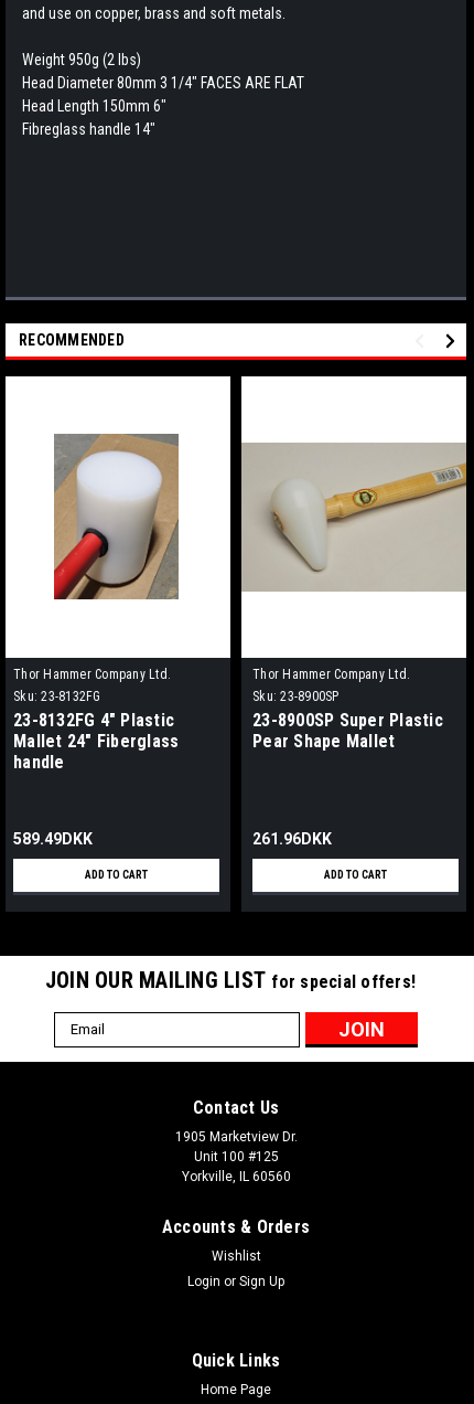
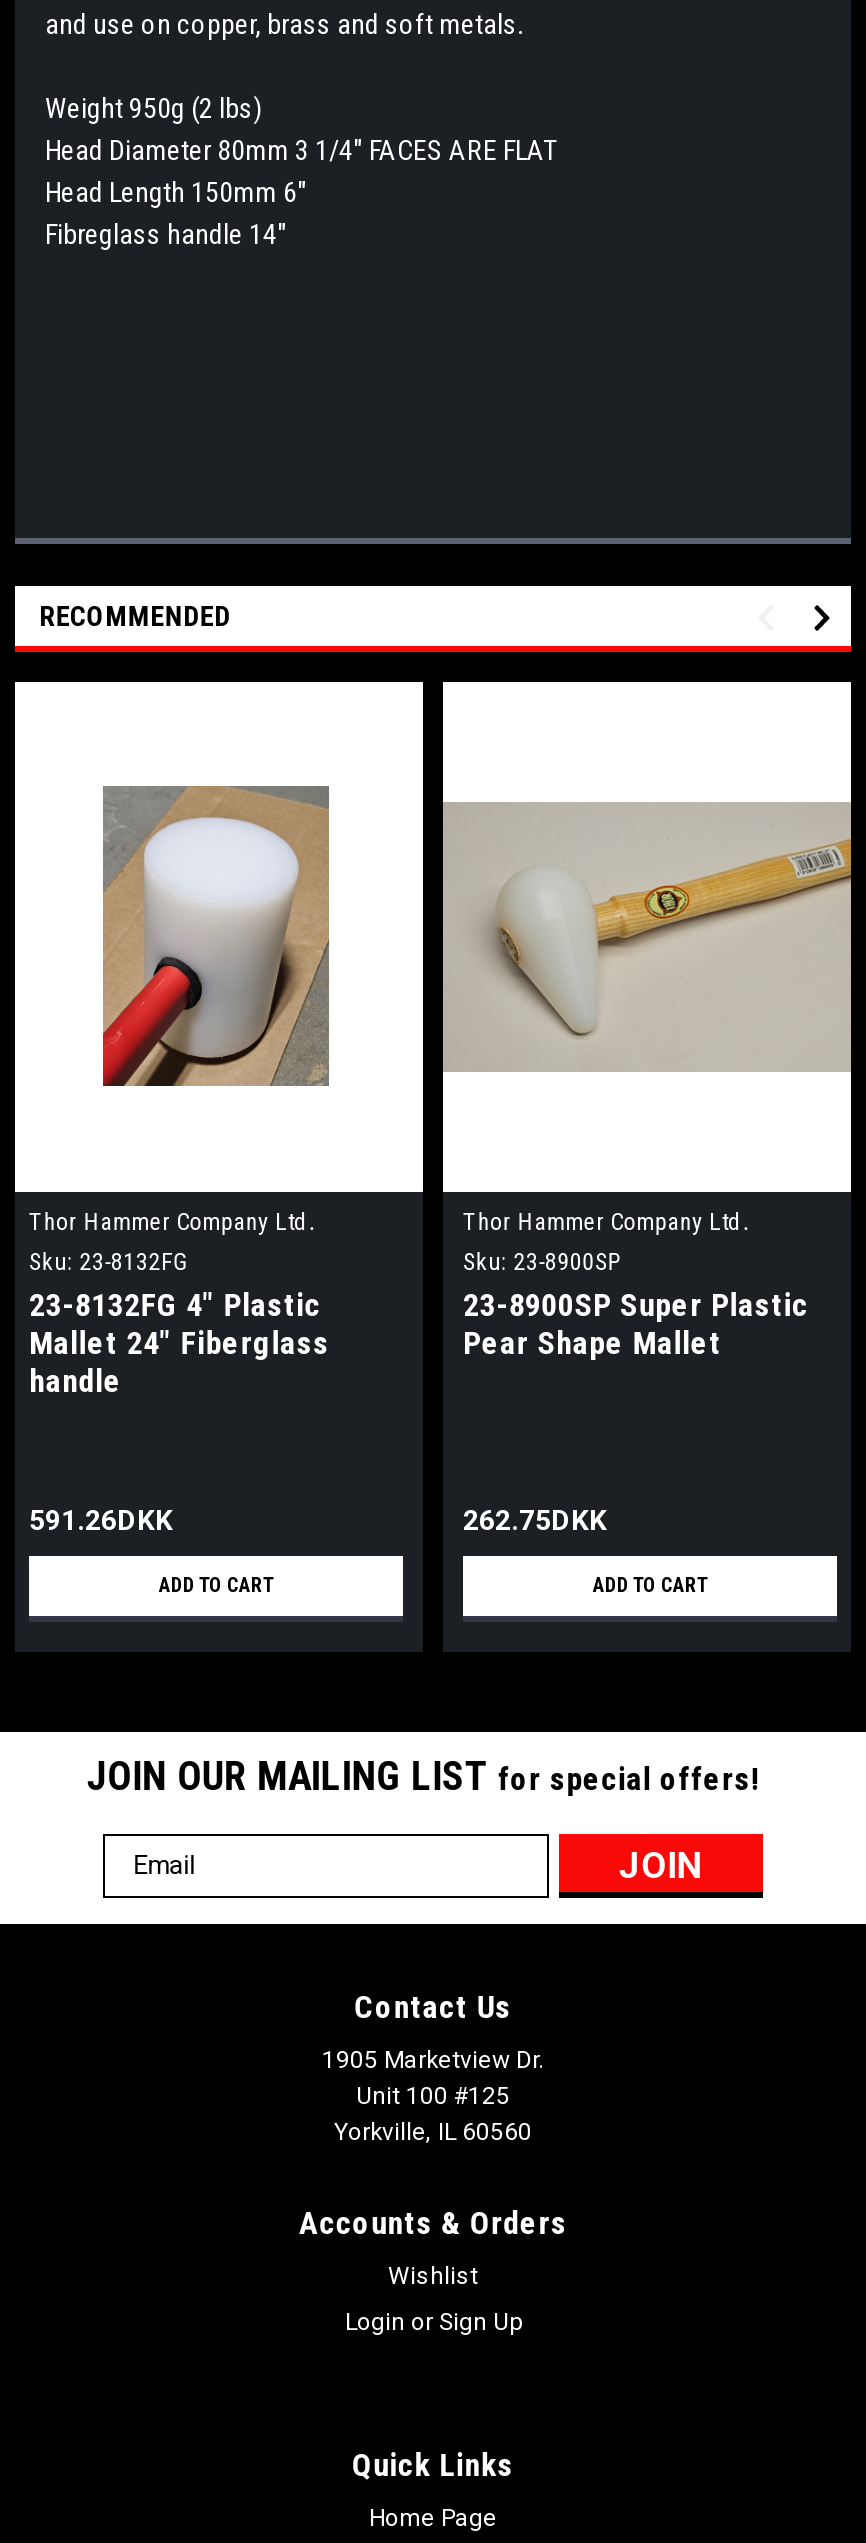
- 589.49DKK
+ 591.26DKK

- 261.96DKK
+ 262.75DKK
